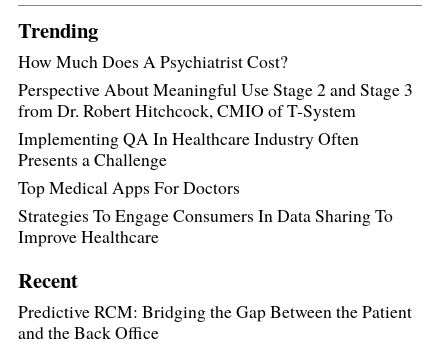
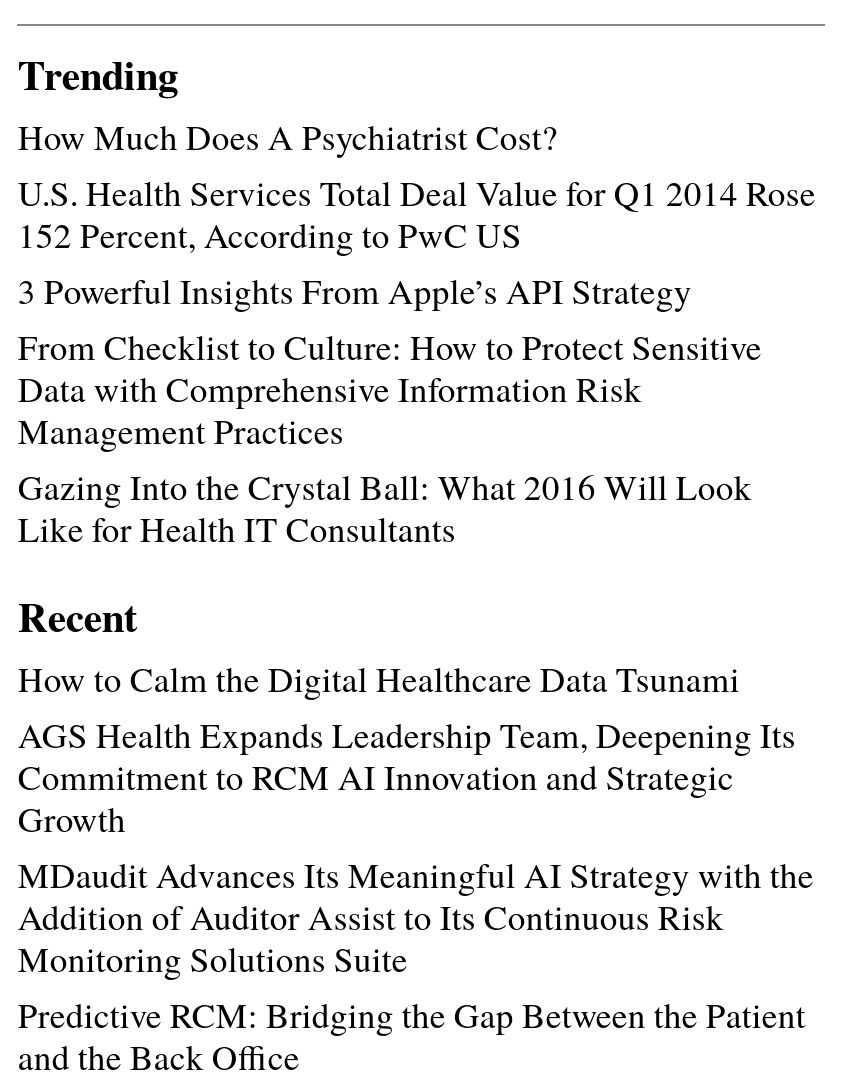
- Perspective About Meaningful Use Stage 2 and Stage 3
- from Dr. Robert Hitchcock, CMIO of T-System
- Implementing QA In Healthcare Industry Often
- Presents a Challenge
- Top Medical Apps For Doctors
- Strategies To Engage Consumers In Data Sharing To
- Improve Healthcare
+ U.S. Health Services Total Deal Value for Q1 2014 Rose
+ 152 Percent, According to PwC US
+ 3 Powerful Insights From Apple’s API Strategy
+ From Checklist to Culture: How to Protect Sensitive
+ Data with Comprehensive Information Risk
+ Management Practices
+ Gazing Into the Crystal Ball: What 2016 Will Look
+ Like for Health IT Consultants

+ How to Calm the Digital Healthcare Data Tsunami
+ AGS Health Expands Leadership Team, Deepening Its
+ Commitment to RCM AI Innovation and Strategic
+ Growth
+ MDaudit Advances Its Meaningful AI Strategy with the
+ Addition of Auditor Assist to Its Continuous Risk
+ Monitoring Solutions Suite
